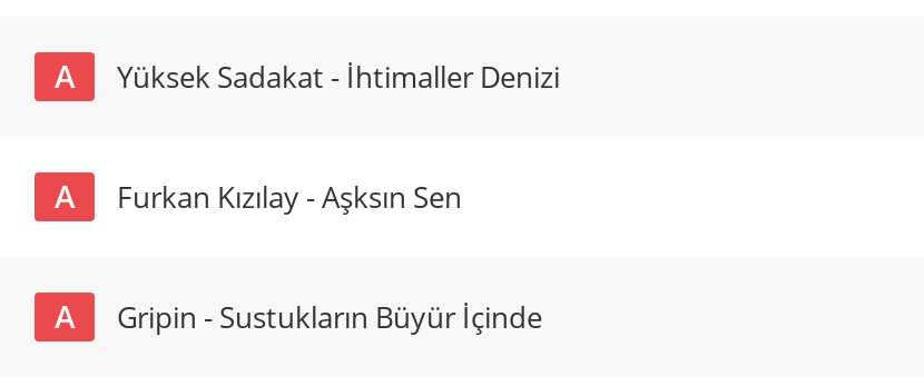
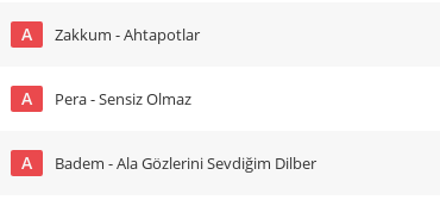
- Yüksek Sadakat - İhtimaller Denizi
+ Zakkum - Ahtapotlar

- Furkan Kızılay - Aşksın Sen
+ Pera - Sensiz Olmaz

- Gripin - Sustukların Büyür İçinde
+ Badem - Ala Gözlerini Sevdiğim Dilber
